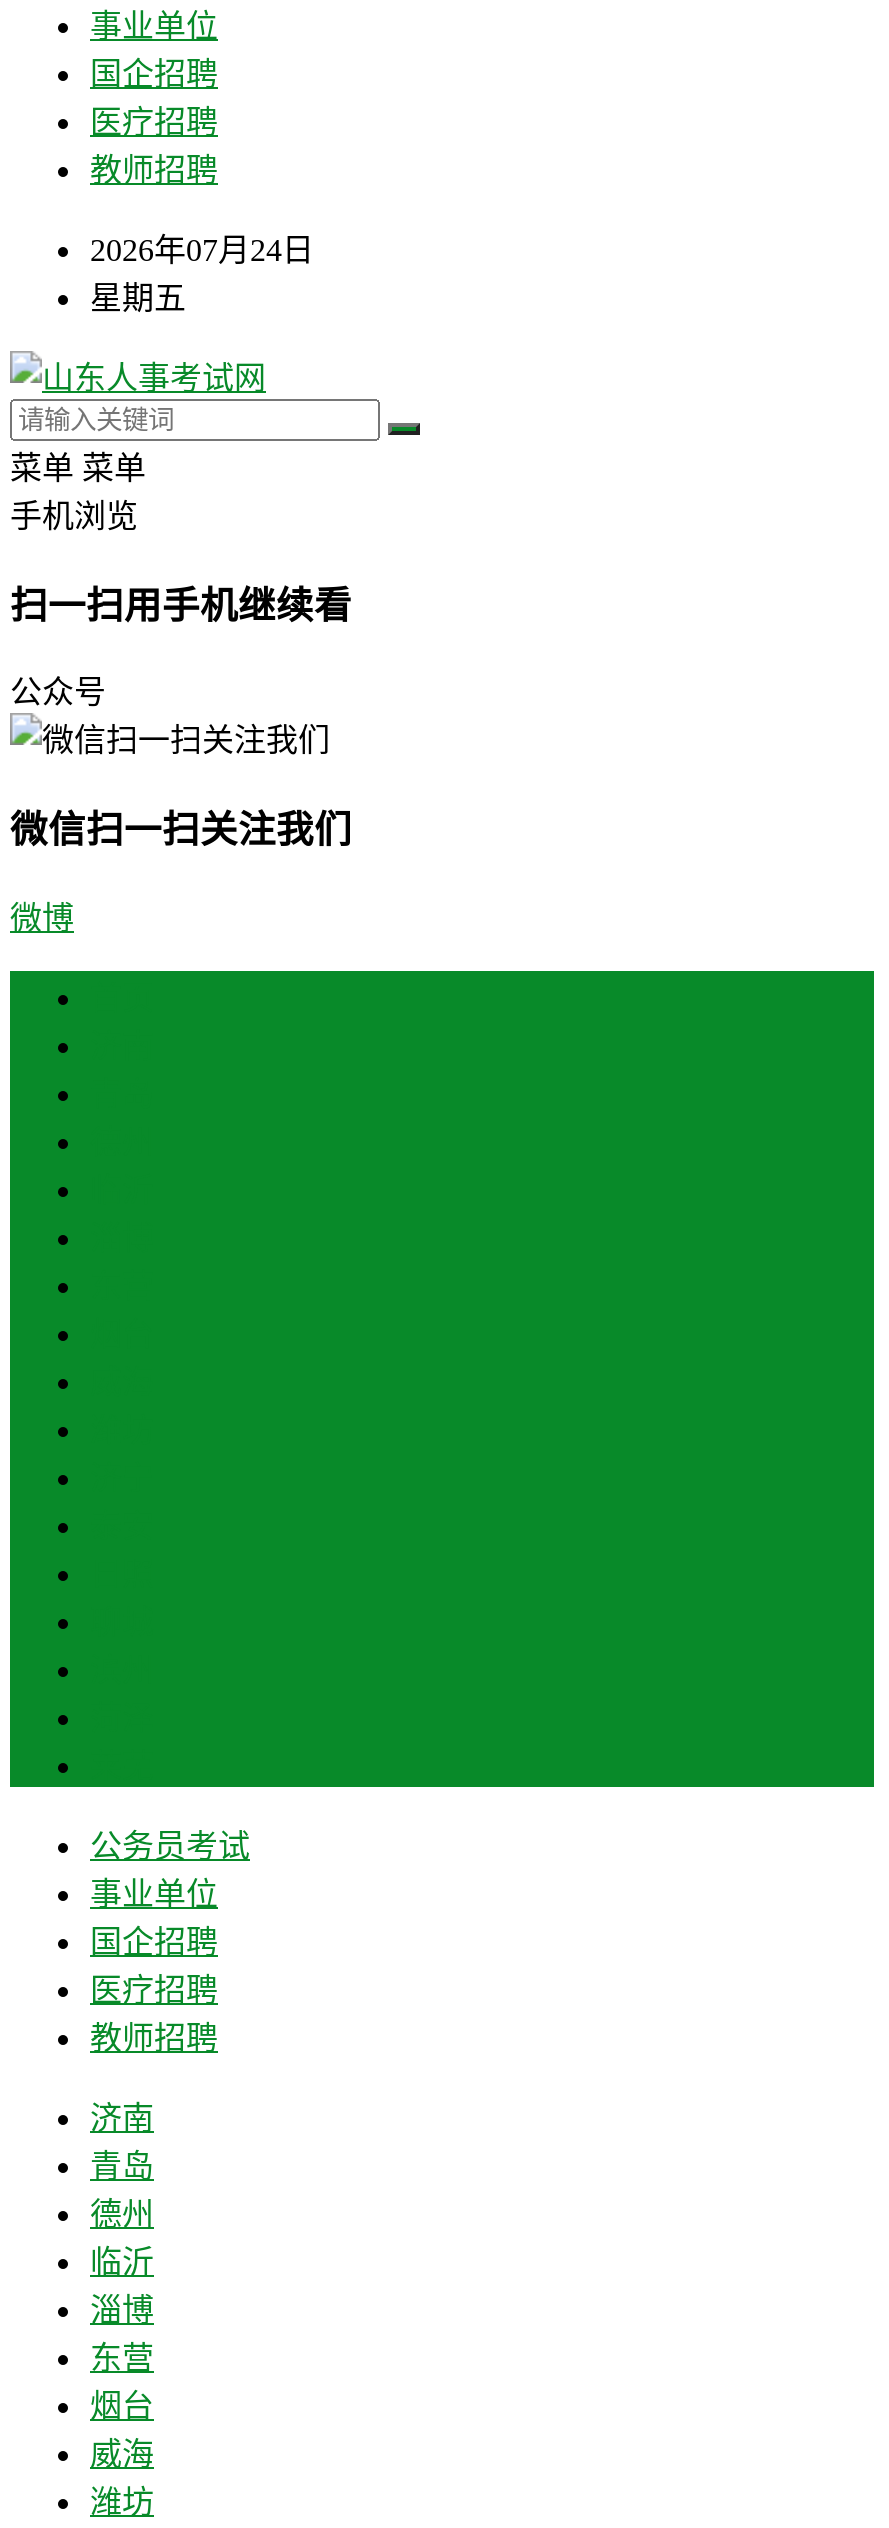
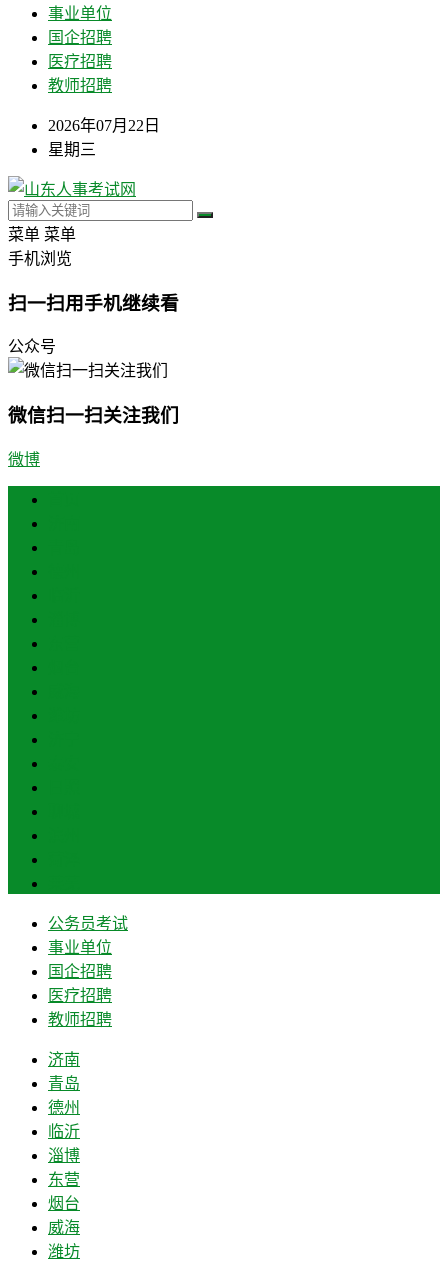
- 2026年07月24日
+ 2026年07月22日

- 星期五
+ 星期三
